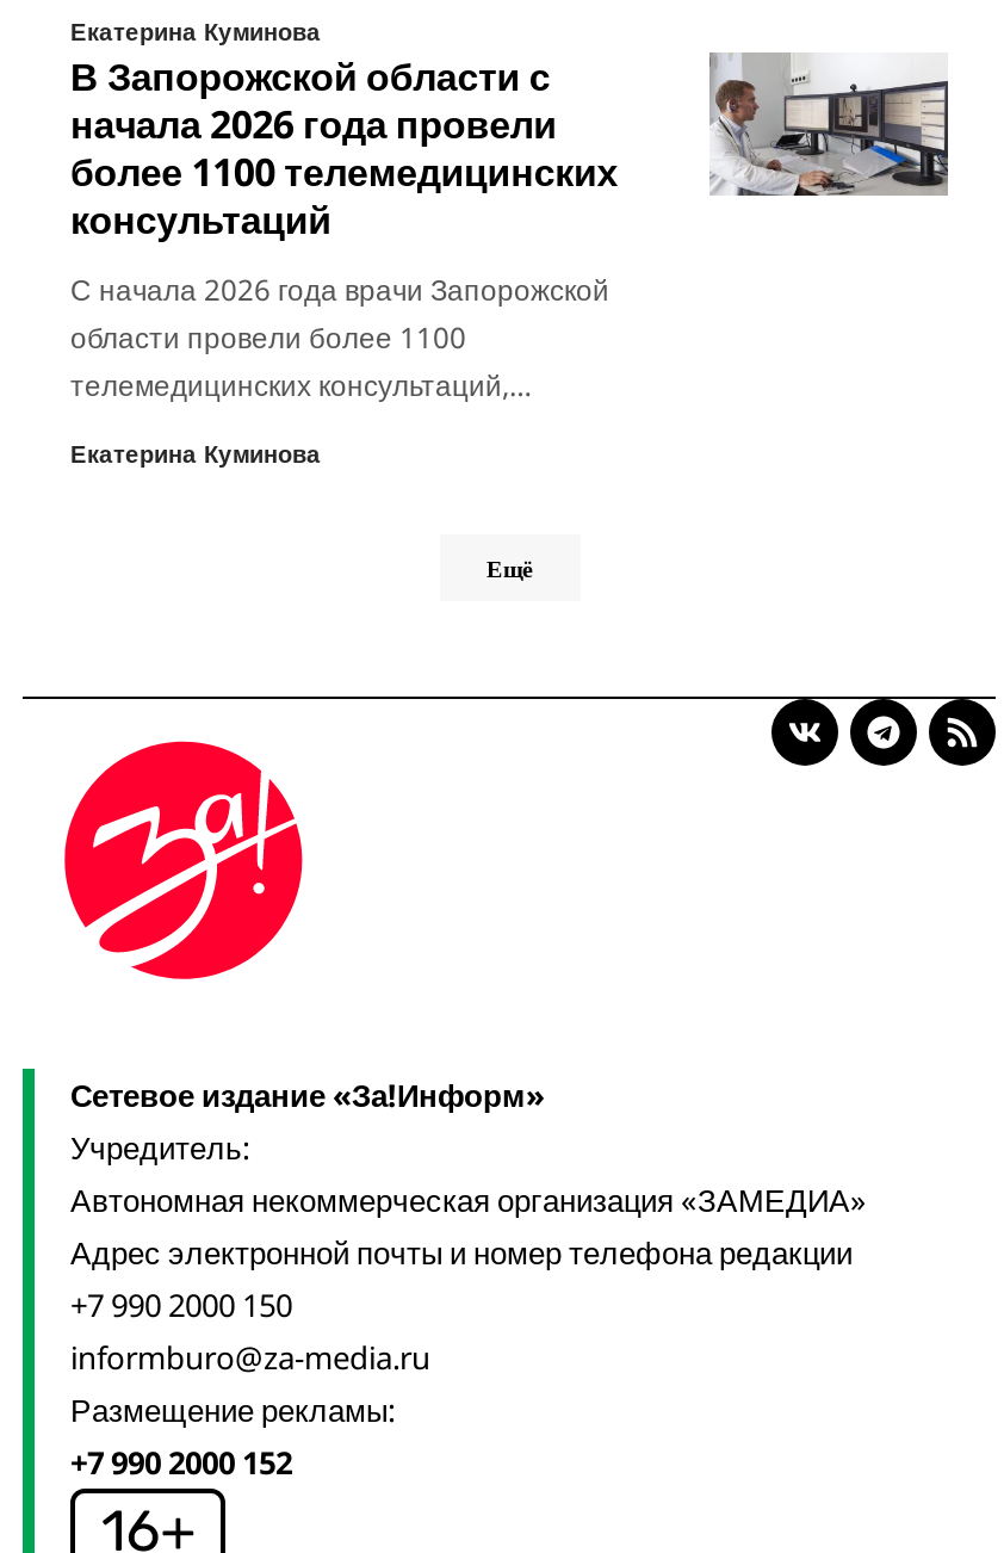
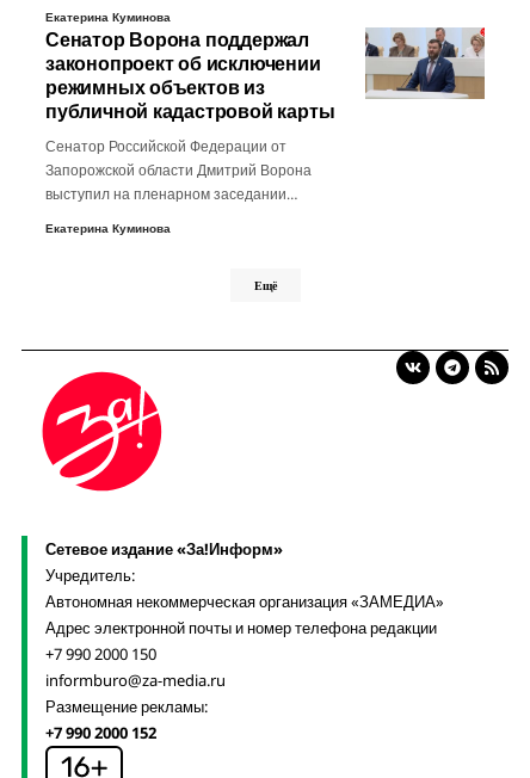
- [image]
- В Запорожской области с
- начала 2026 года провели
- более 1100 телемедицинских
- консультаций
+ [image]
+ Сенатор Ворона поддержал
+ законопроект об исключении
+ режимных объектов из
+ публичной кадастровой карты

- С начала 2026 года врачи Запорожской
- области провели более 1100
- телемедицинских консультаций,…
+ Сенатор Российской Федерации от
+ Запорожской области Дмитрий Ворона
+ выступил на пленарном заседании…
